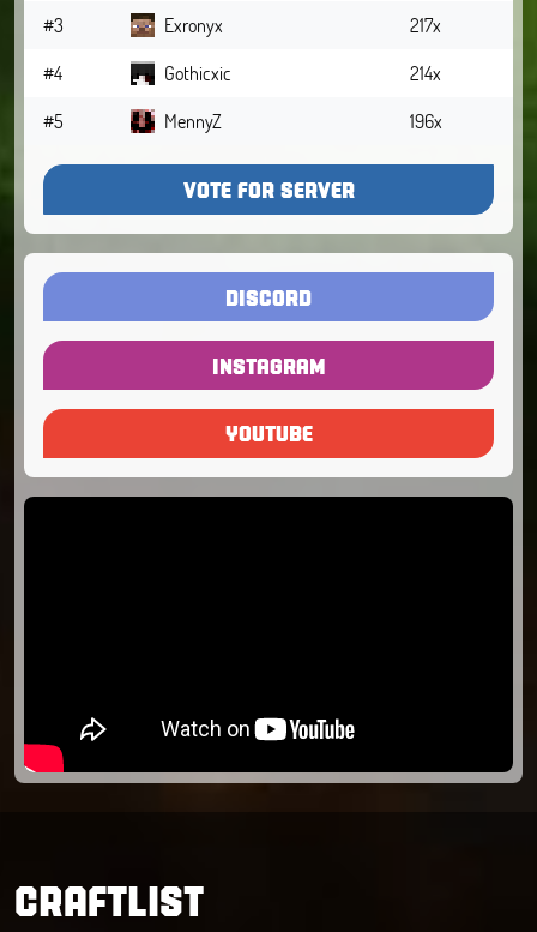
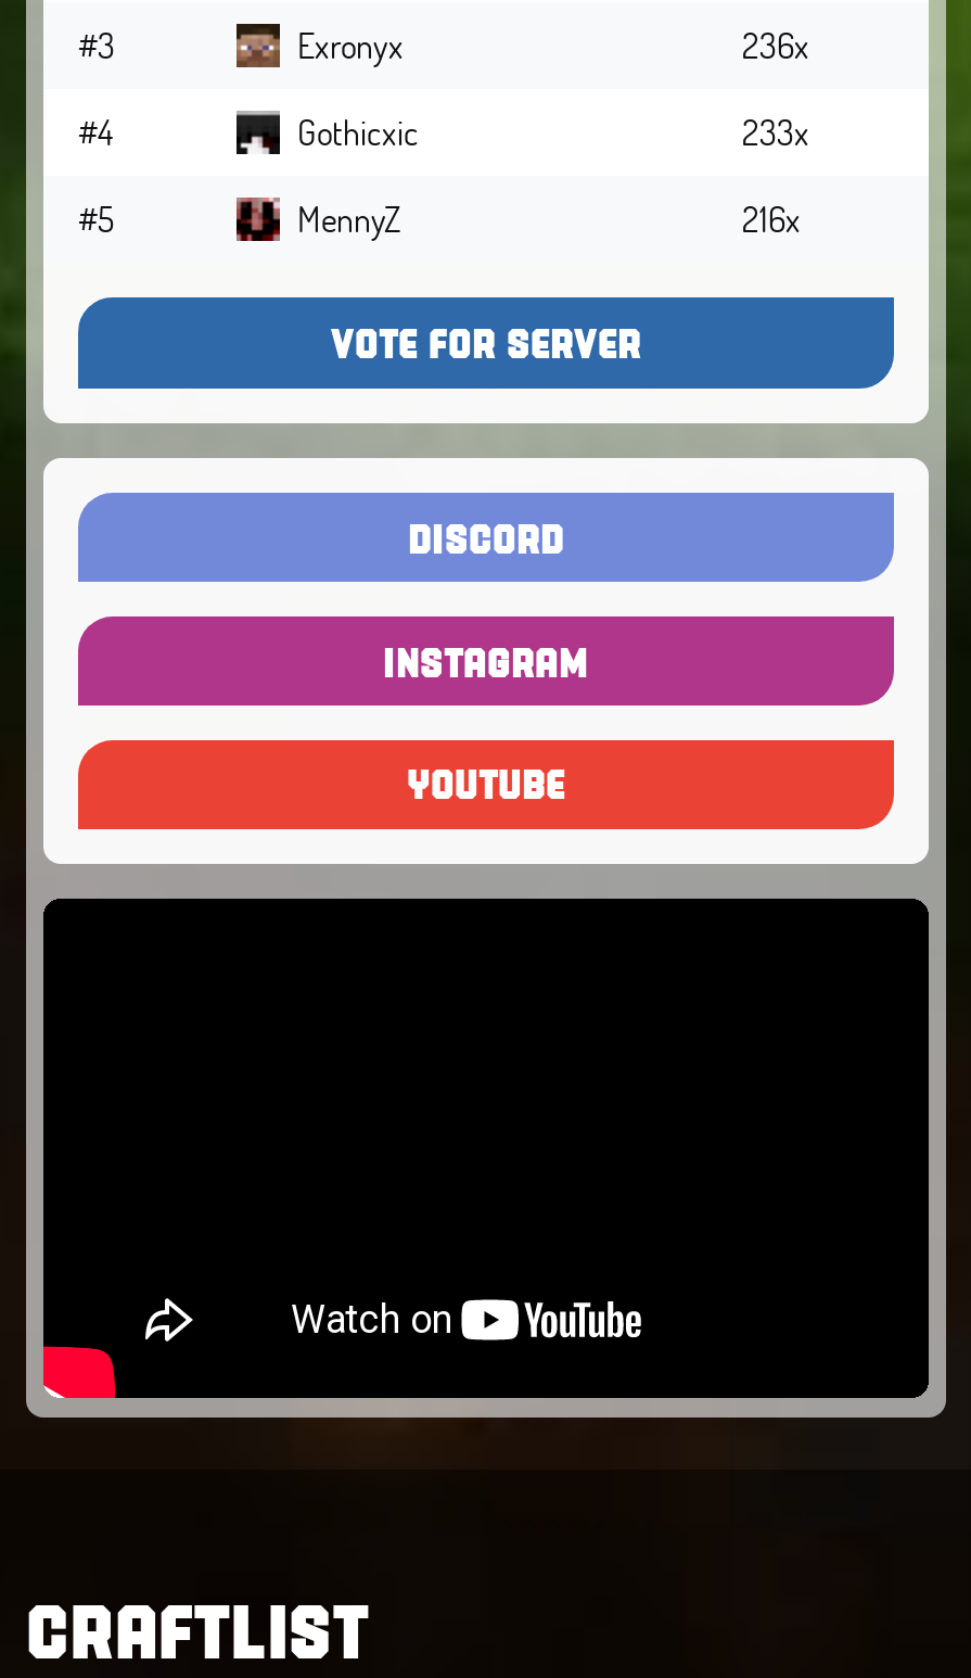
- 217x
+ 236x

- 214x
+ 233x

- 196x
+ 216x
